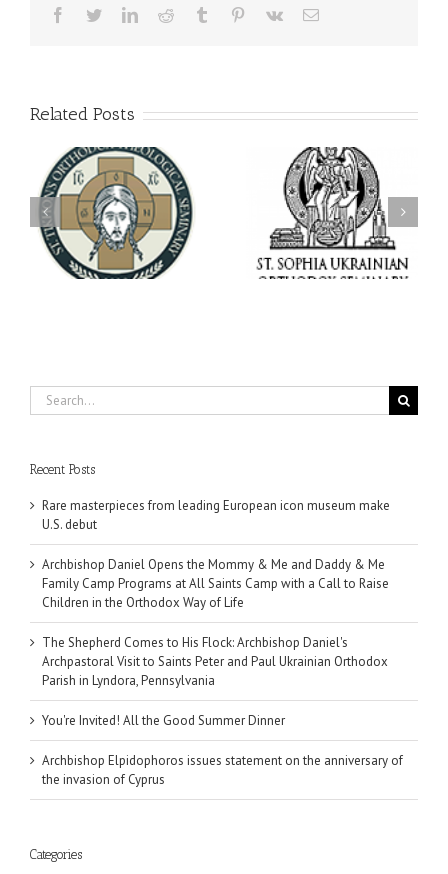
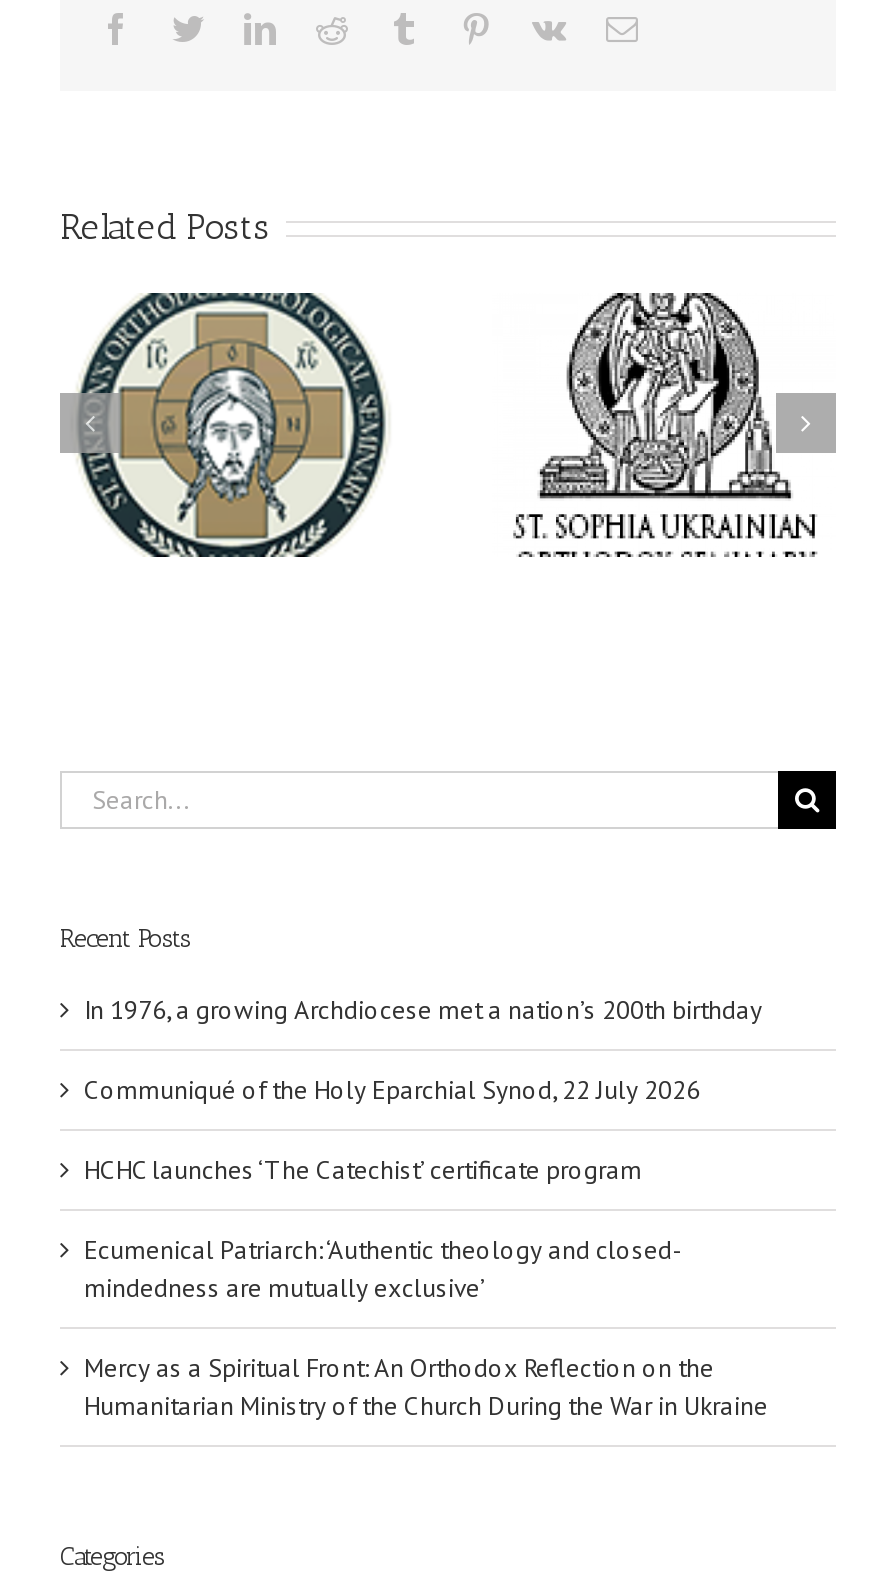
- Rare masterpieces from leading European icon museum make
- U.S. debut
+ In 1976, a growing Archdiocese met a nation’s 200th birthday

- Archbishop Daniel Opens the Mommy & Me and Daddy & Me
- Family Camp Programs at All Saints Camp with a Call to Raise
- Children in the Orthodox Way of Life
+ Communiqué of the Holy Eparchial Synod, 22 July 2026

- The Shepherd Comes to His Flock: Archbishop Daniel's
- Archpastoral Visit to Saints Peter and Paul Ukrainian Orthodox
- Parish in Lyndora, Pennsylvania
+ HCHC launches ‘The Catechist’ certificate program

- You're Invited! All the Good Summer Dinner
+ Ecumenical Patriarch: ‘Authentic theology and closed-
+ mindedness are mutually exclusive’

- Archbishop Elpidophoros issues statement on the anniversary of
- the invasion of Cyprus
+ Mercy as a Spiritual Front: An Orthodox Reflection on the
+ Humanitarian Ministry of the Church During the War in Ukraine
